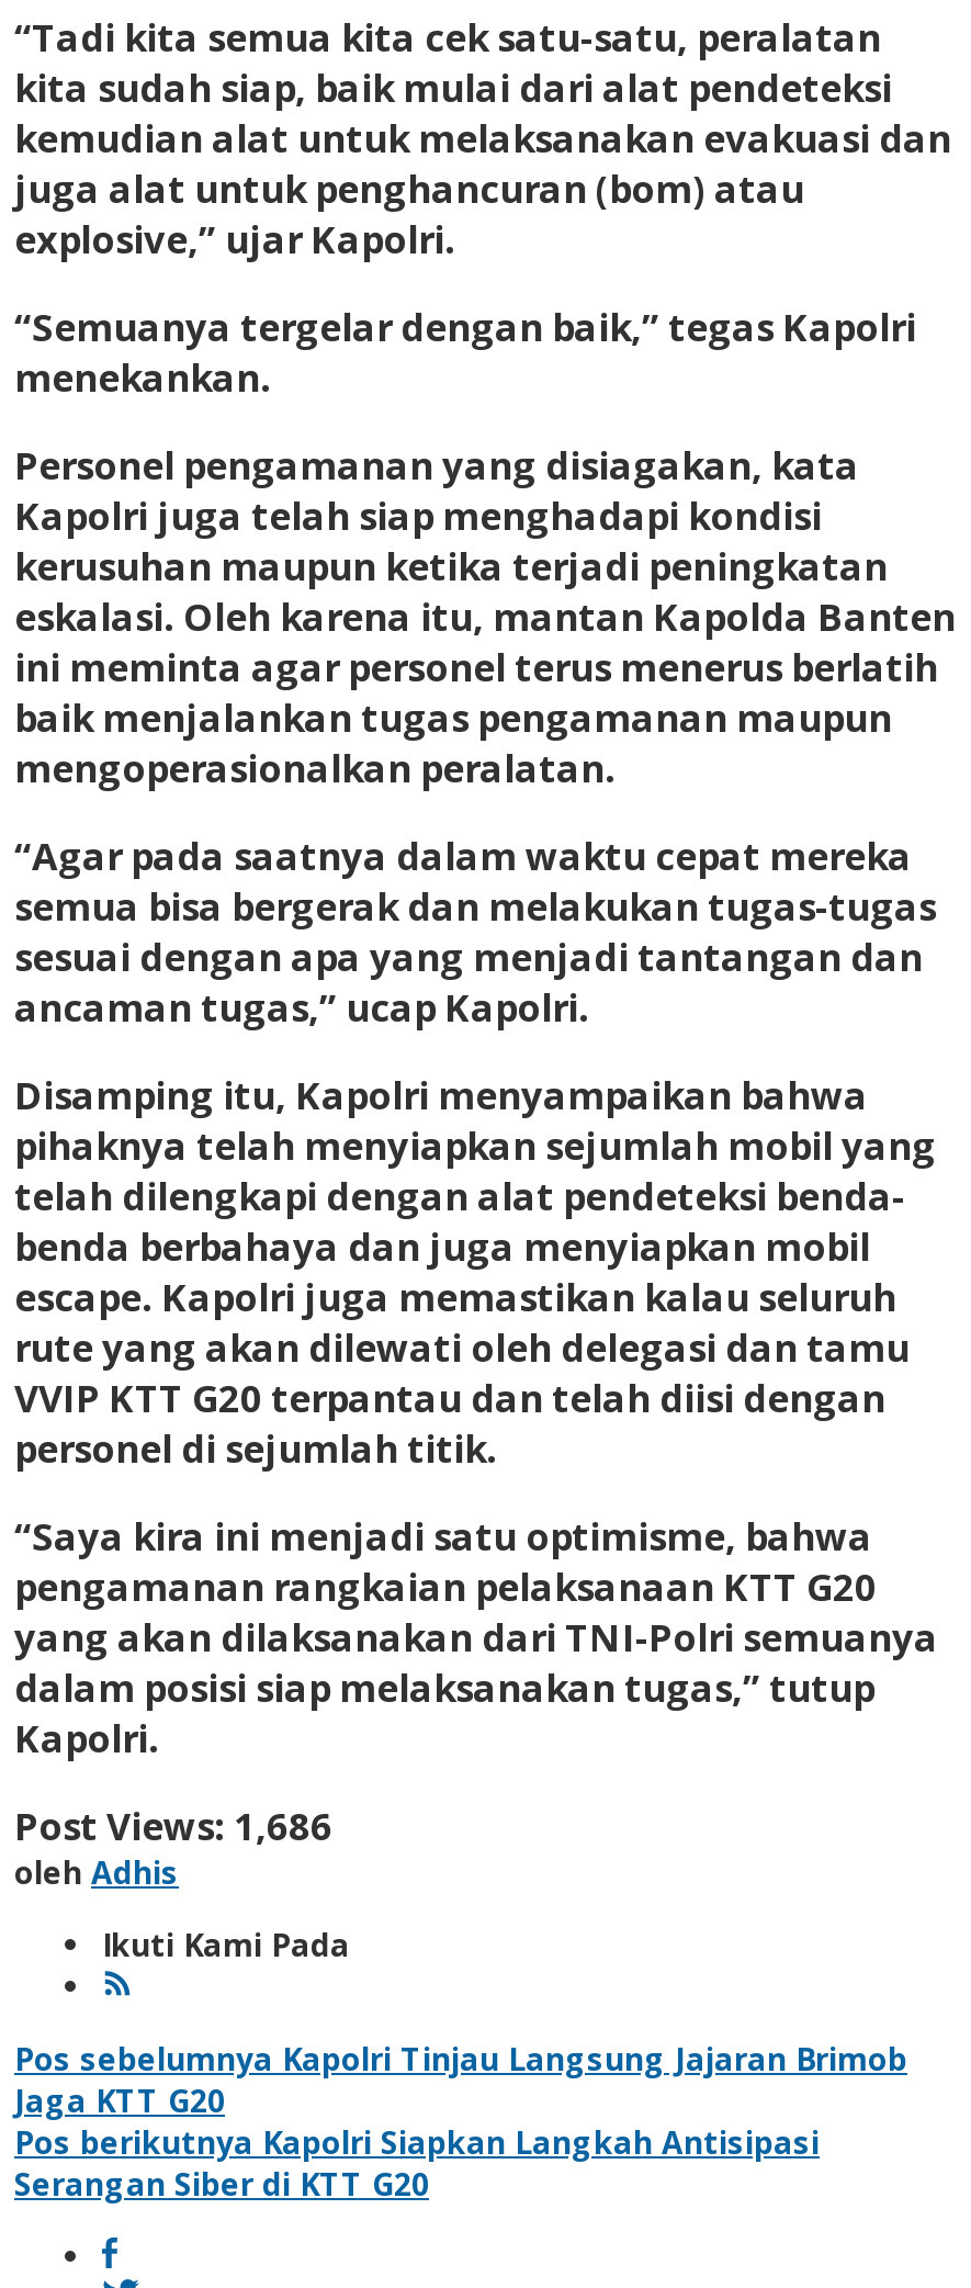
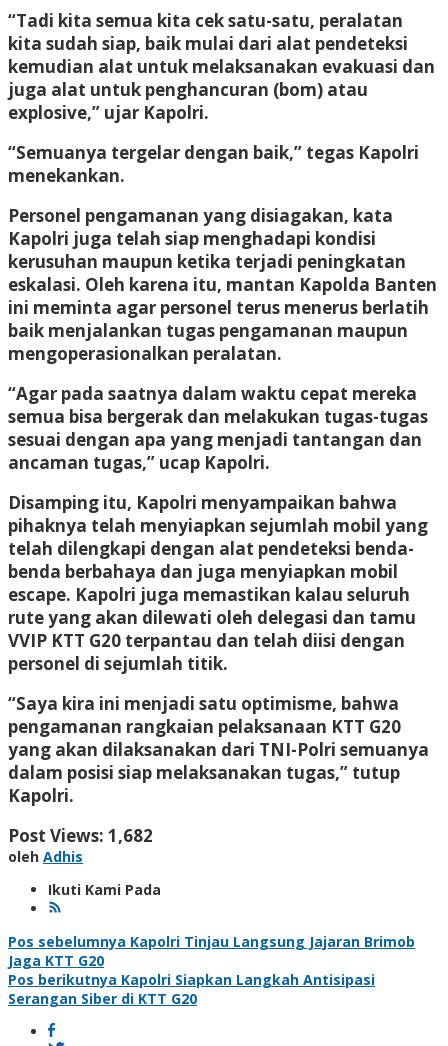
- Post Views: 1,686
+ Post Views: 1,682
